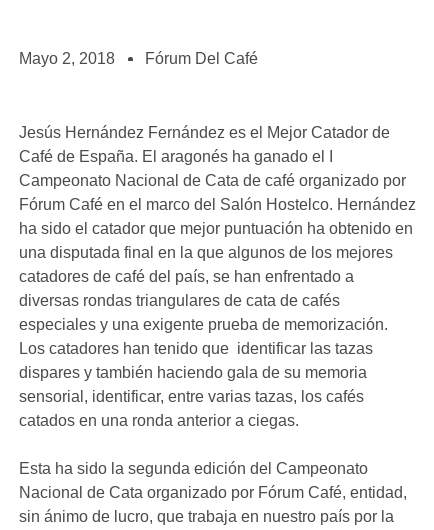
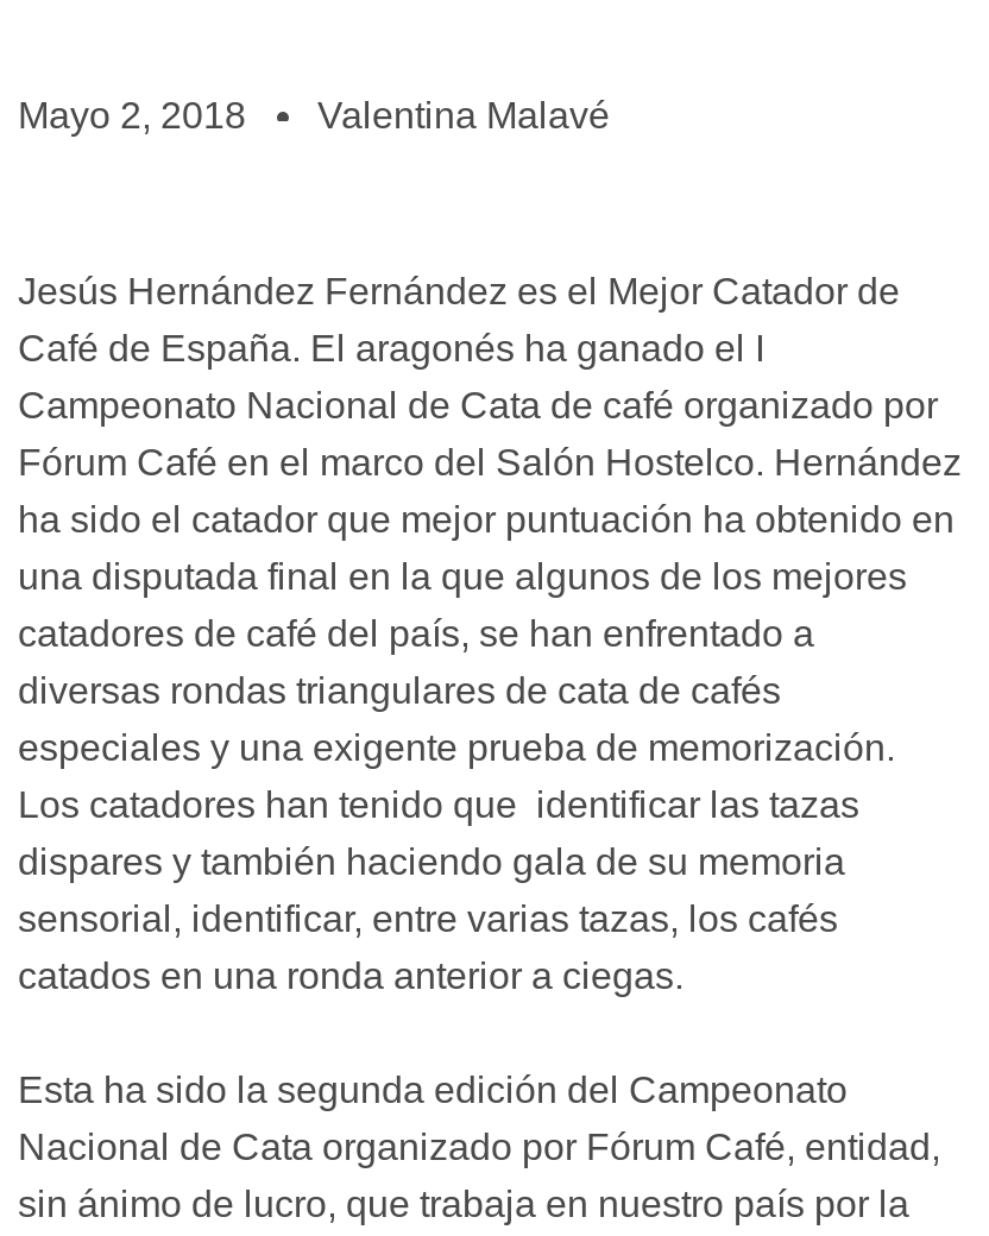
- Fórum Del Café
+ Valentina Malavé
